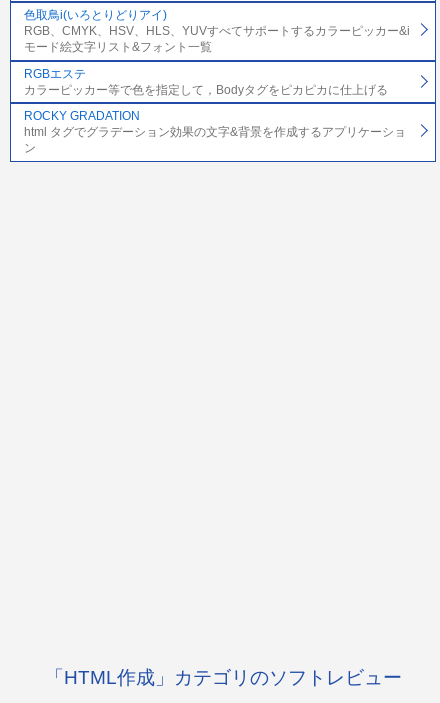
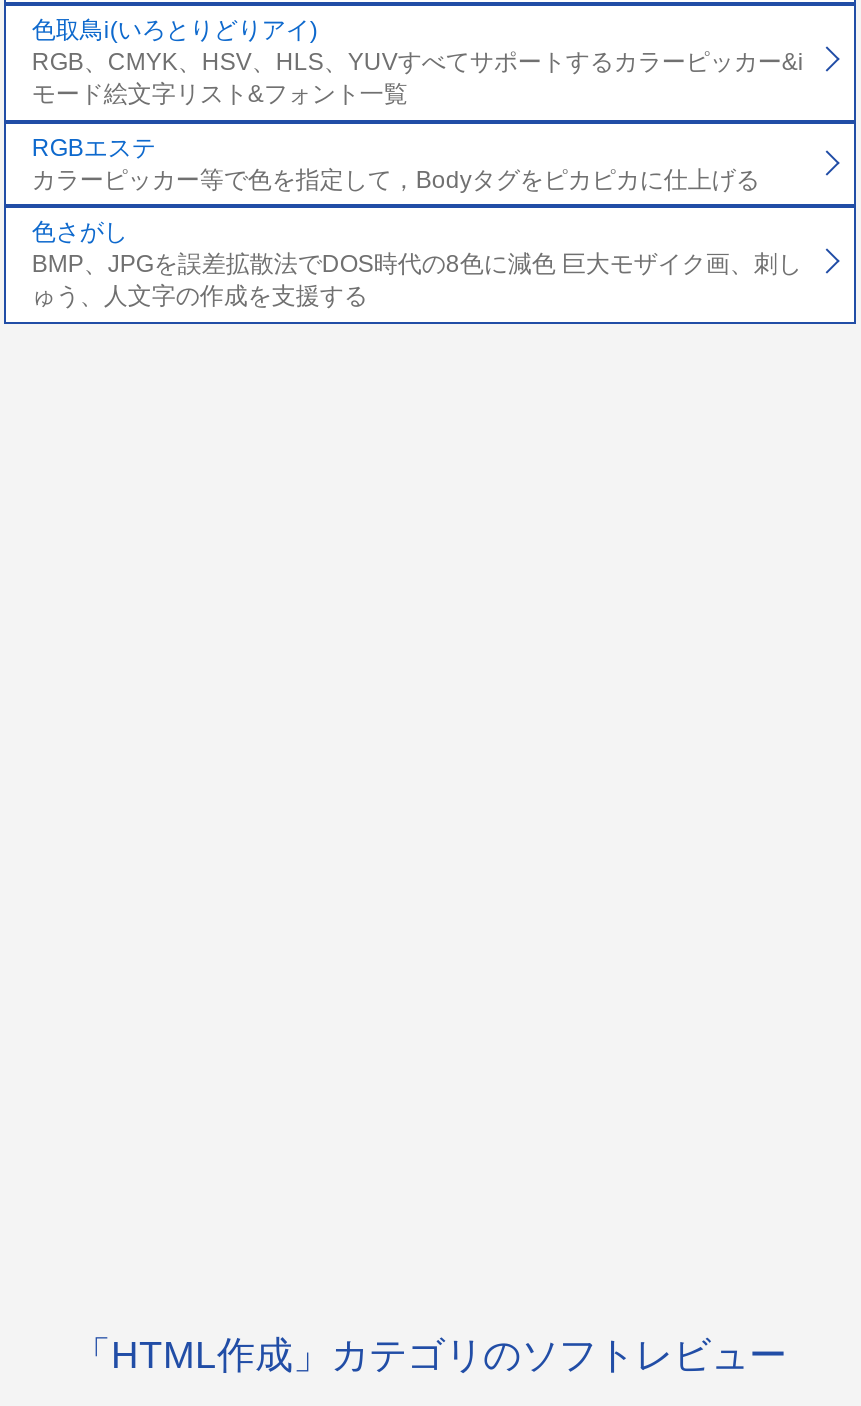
- ROCKY GRADATION
- html タグでグラデーション効果の文字&背景を作成するアプリケーショ
- ン
+ 色さがし
+ BMP、JPGを誤差拡散法でDOS時代の8色に減色 巨大モザイク画、刺し
+ ゅう、人文字の作成を支援する
